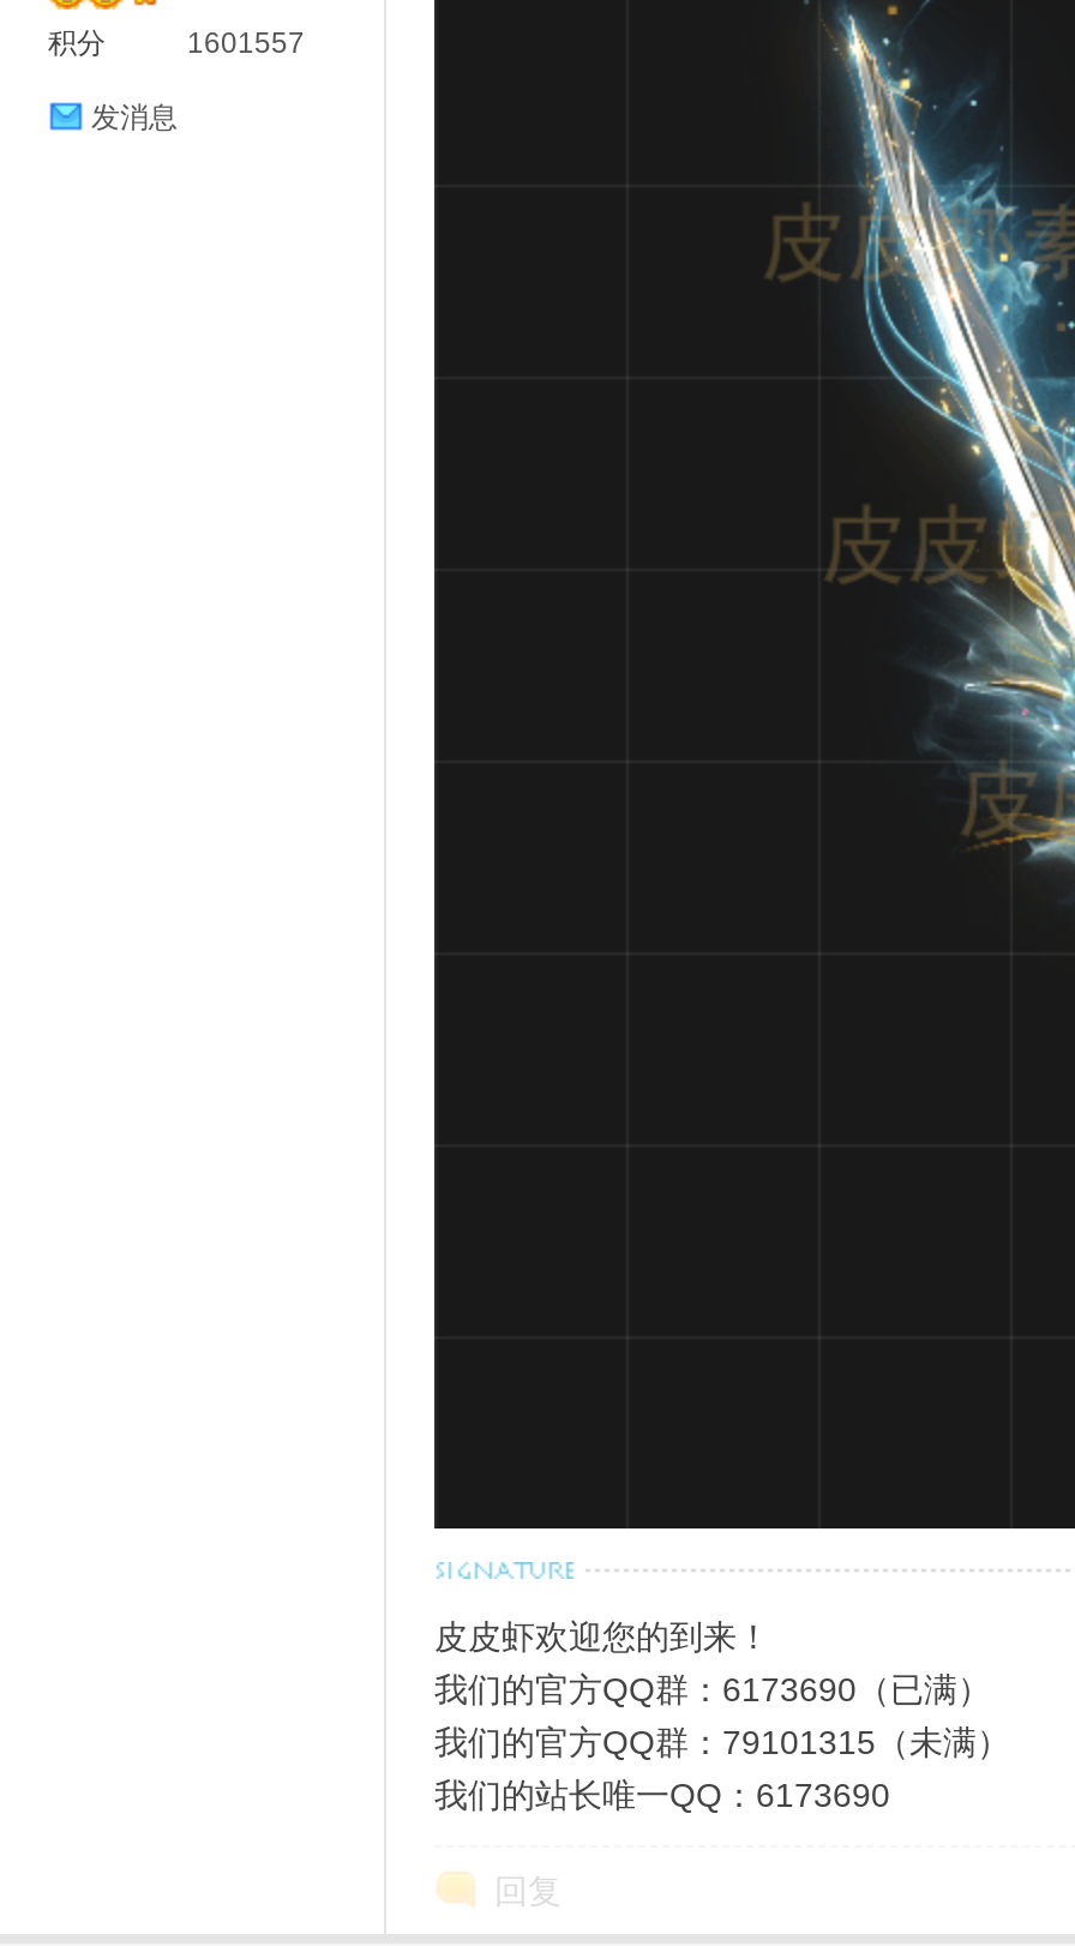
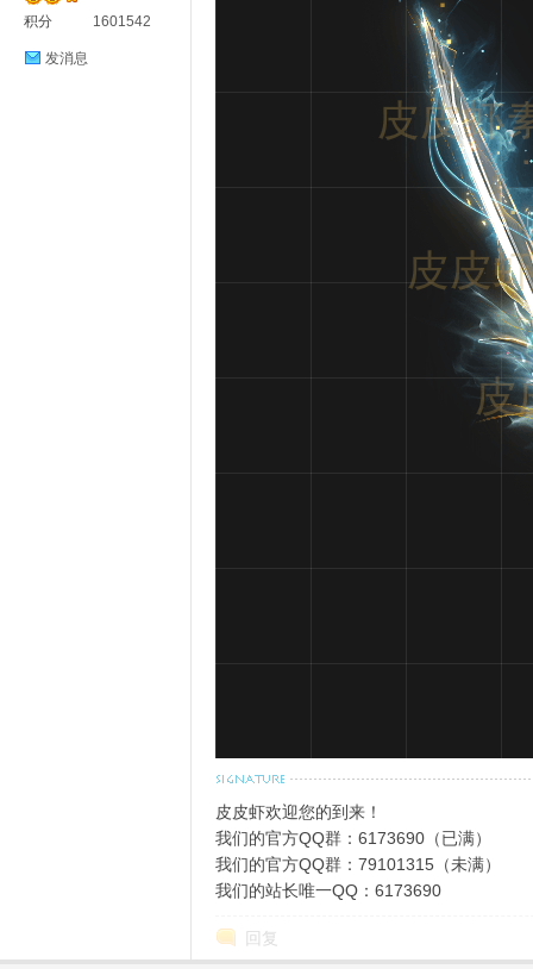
- 1601557
+ 1601542
